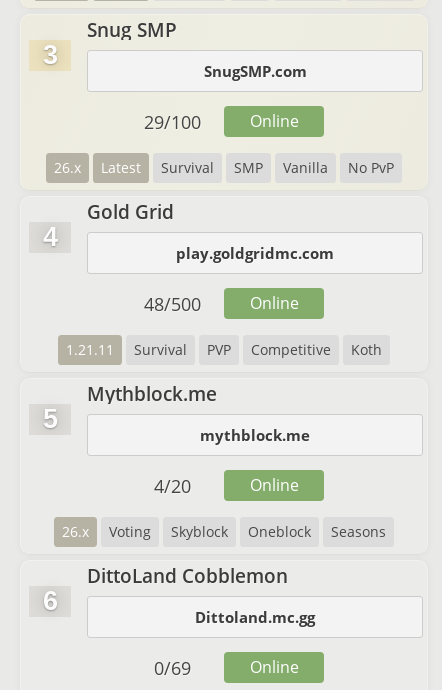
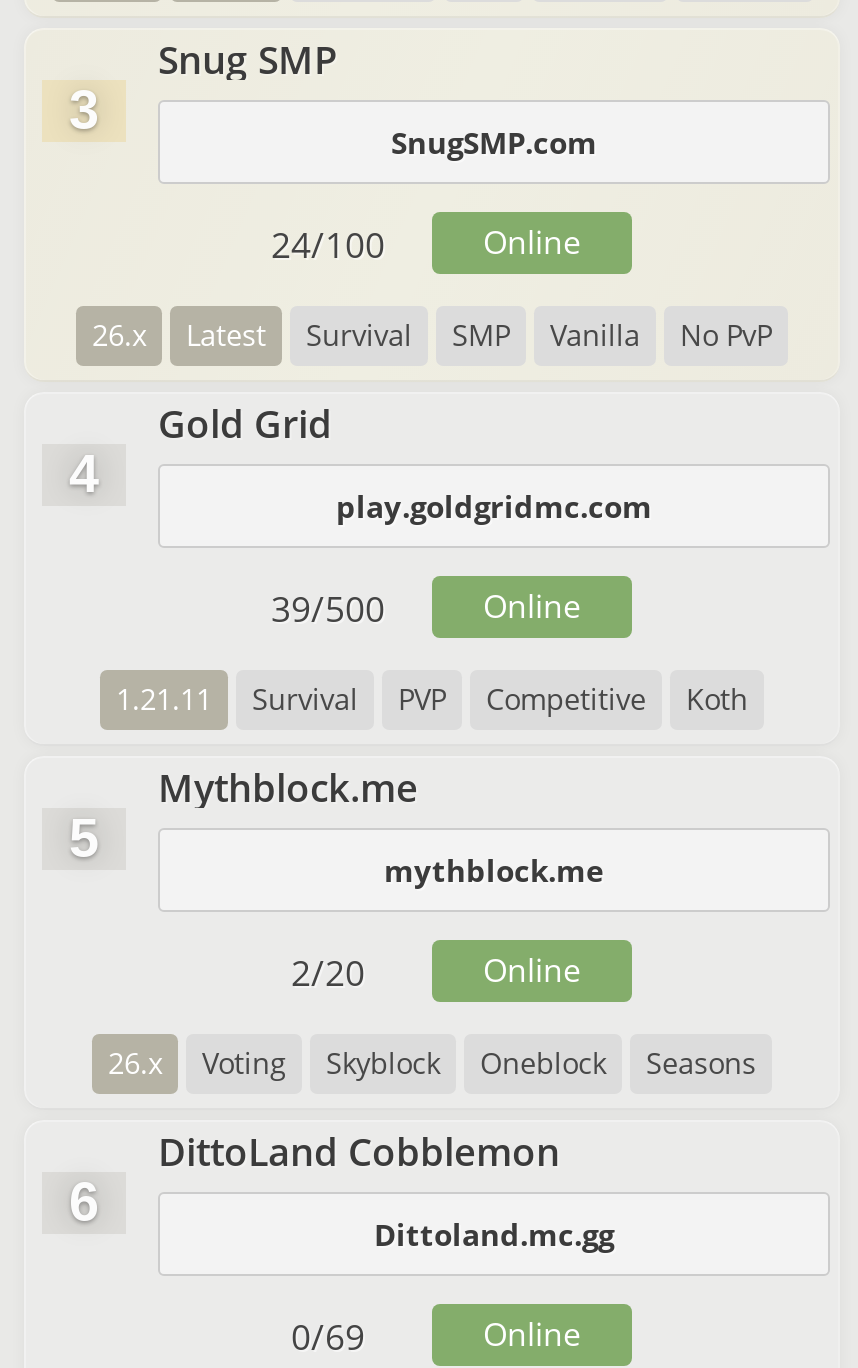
- 29/100
+ 24/100

- 48/500
+ 39/500

- 4/20
+ 2/20
